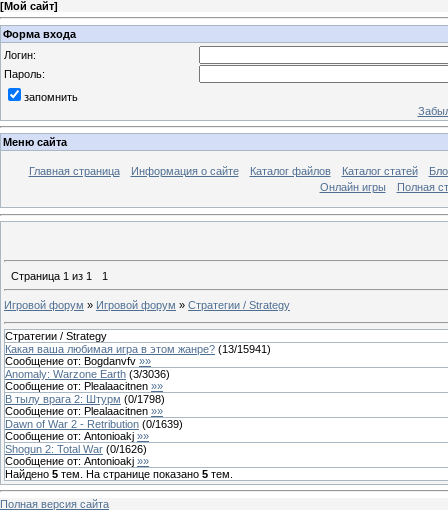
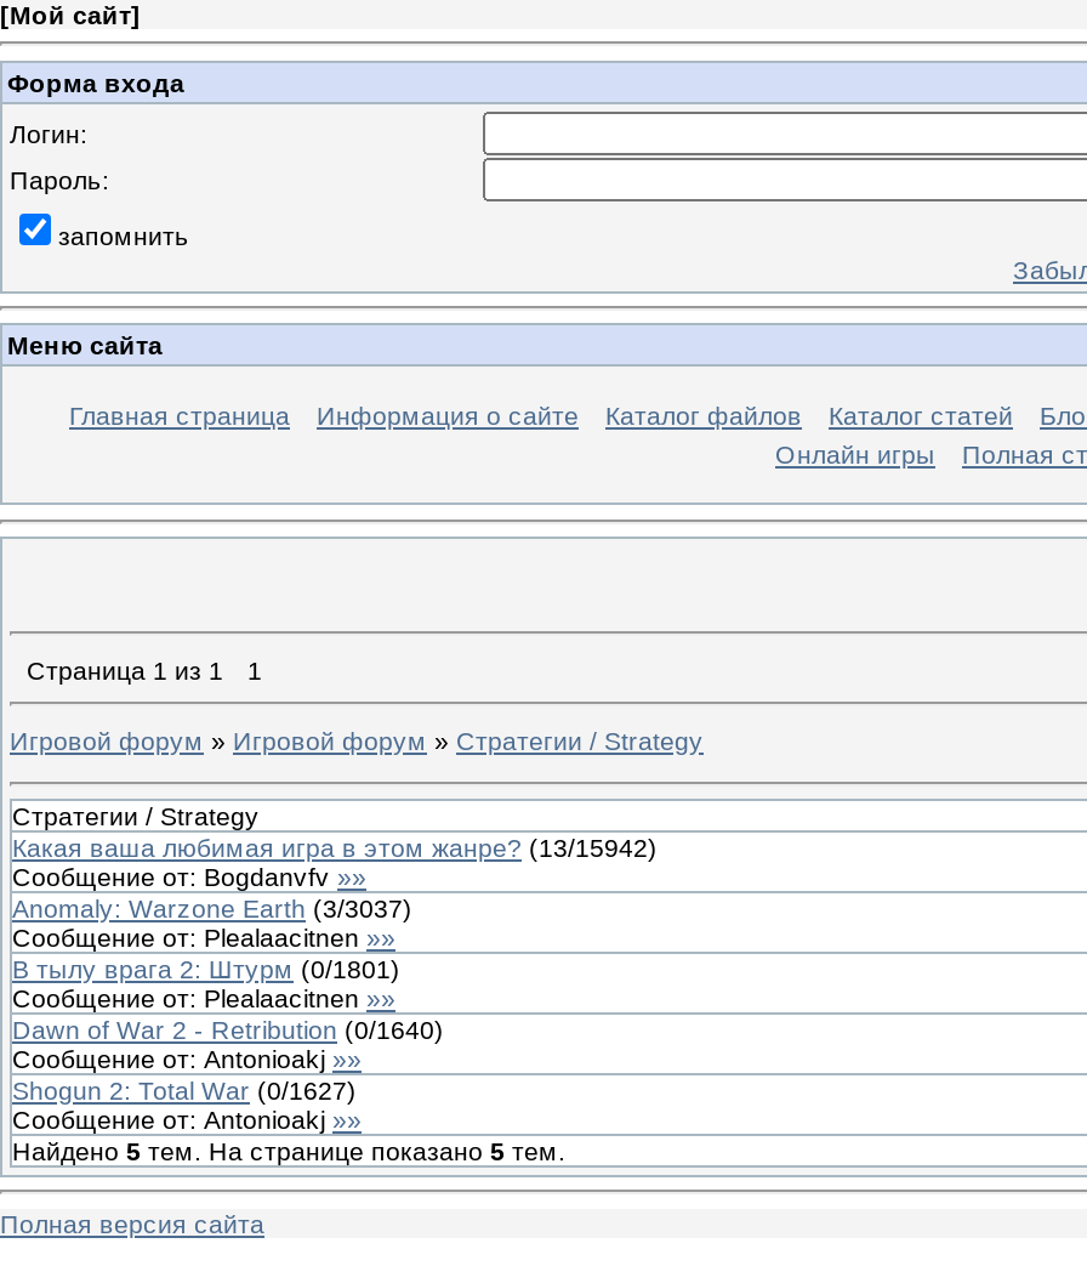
- Какая ваша любимая игра в этом жанре? (13/15941)
+ Какая ваша любимая игра в этом жанре? (13/15942)

- Anomaly: Warzone Earth (3/3036)
+ Anomaly: Warzone Earth (3/3037)

- В тылу врага 2: Штурм (0/1798)
+ В тылу врага 2: Штурм (0/1801)

- Dawn of War 2 - Retribution (0/1639)
+ Dawn of War 2 - Retribution (0/1640)

- Shogun 2: Total War (0/1626)
+ Shogun 2: Total War (0/1627)
